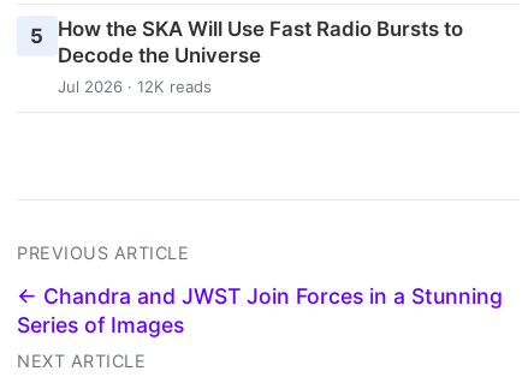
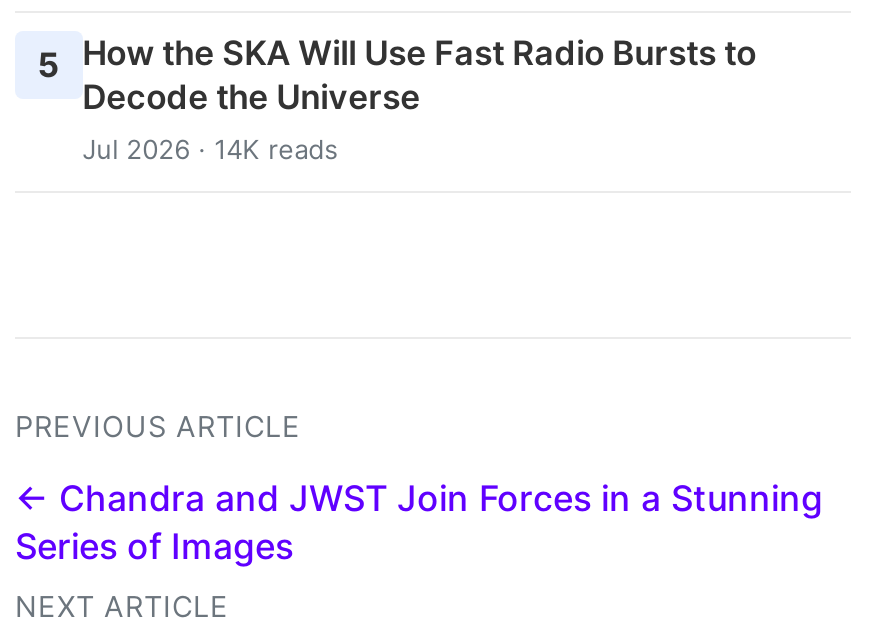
- Jul 2026 · 12K reads
+ Jul 2026 · 14K reads
